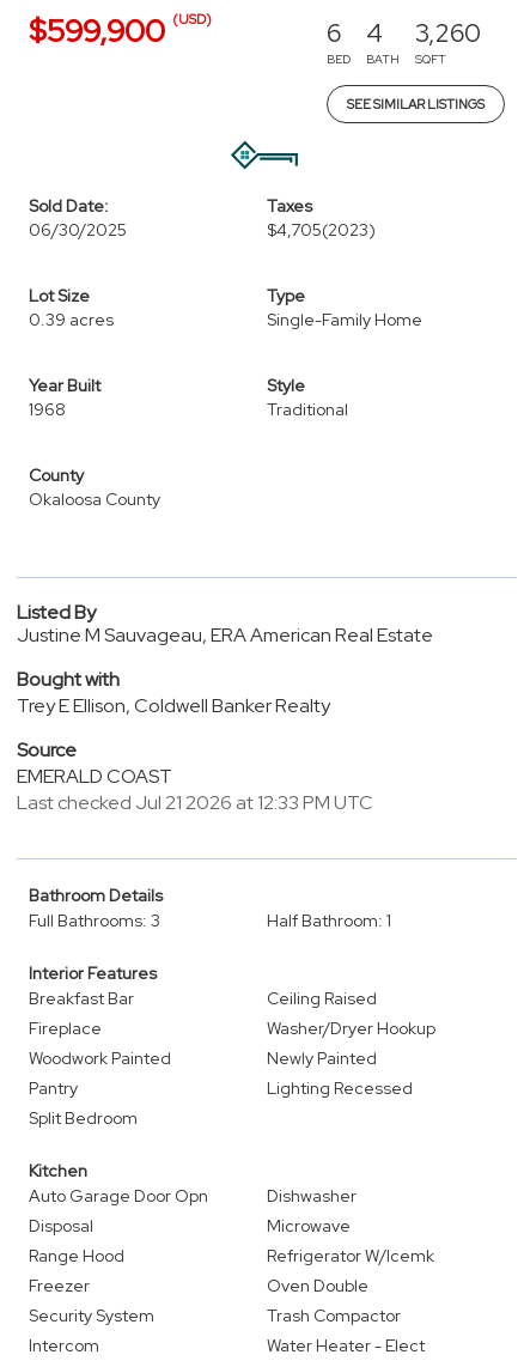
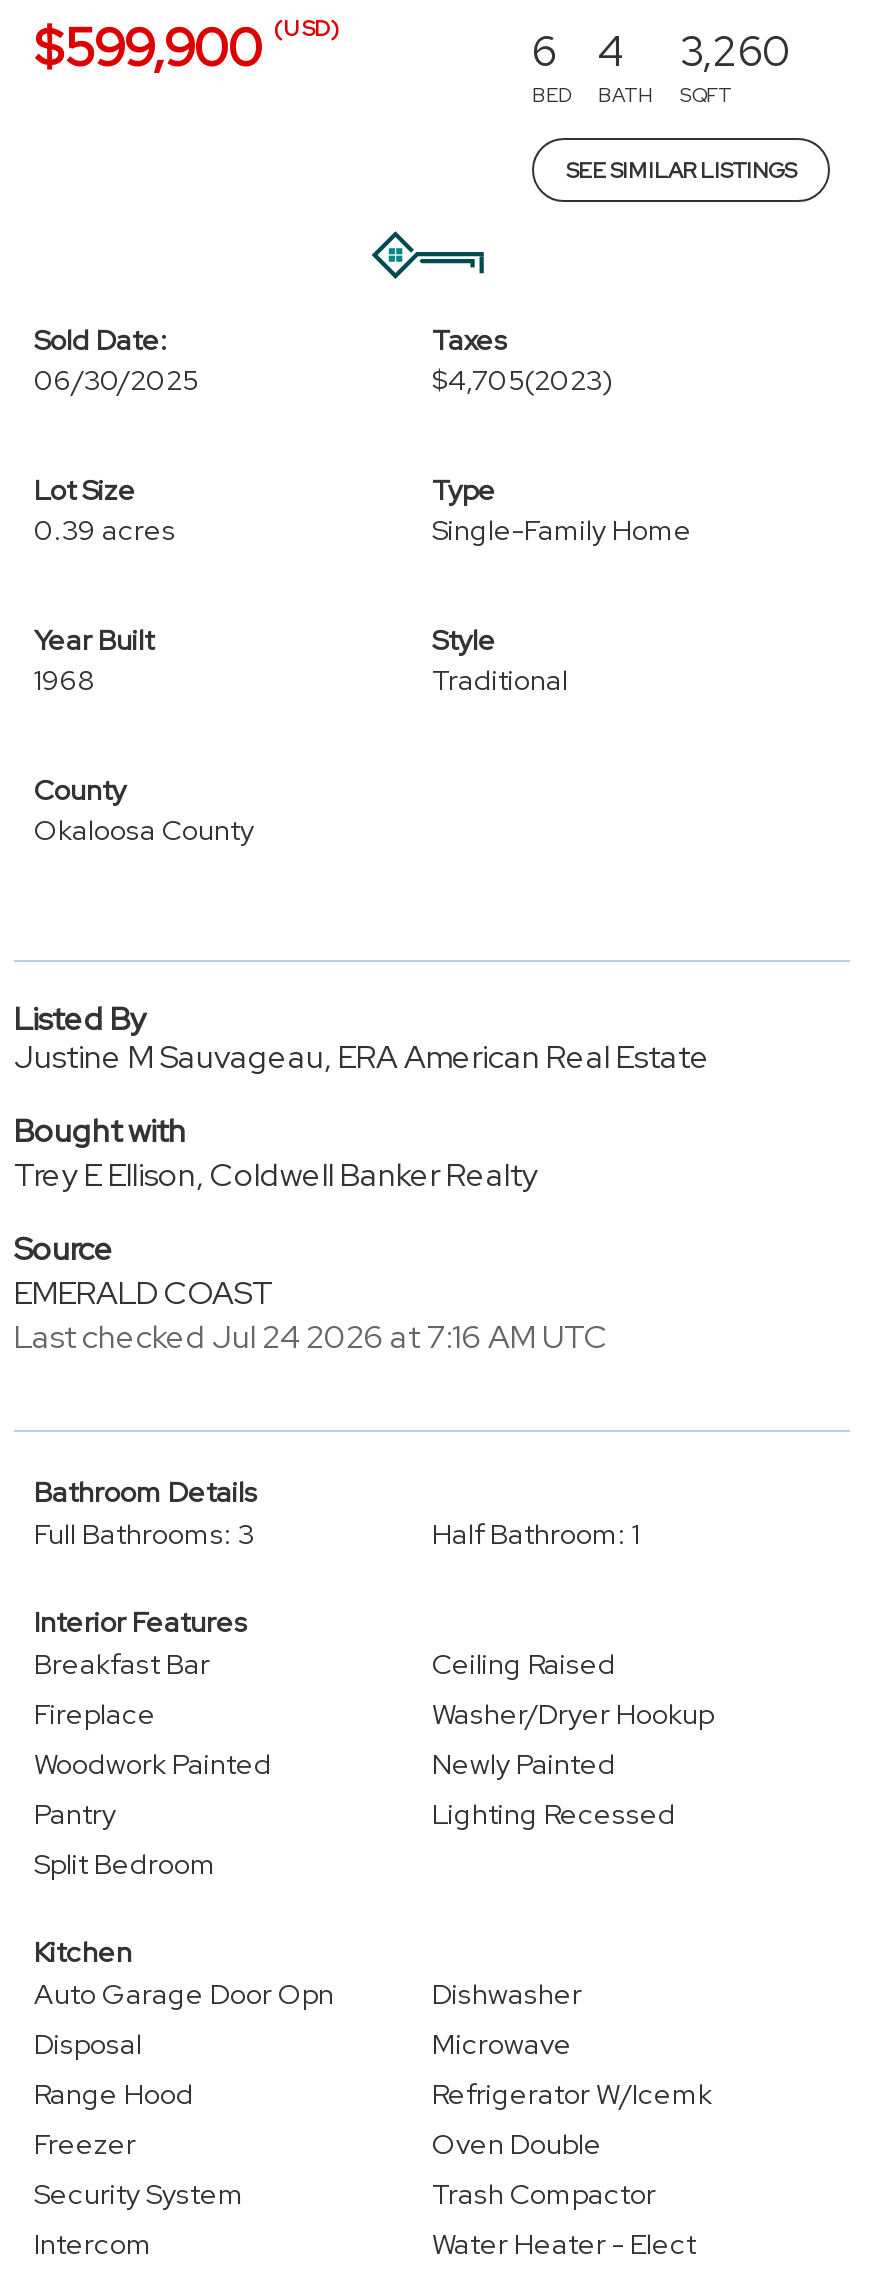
- Last checked Jul 21 2026 at 12:33 PM UTC
+ Last checked Jul 24 2026 at 7:16 AM UTC
